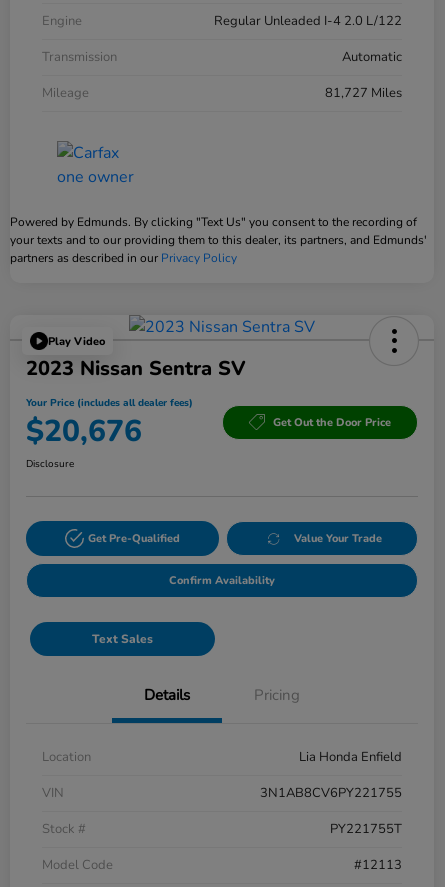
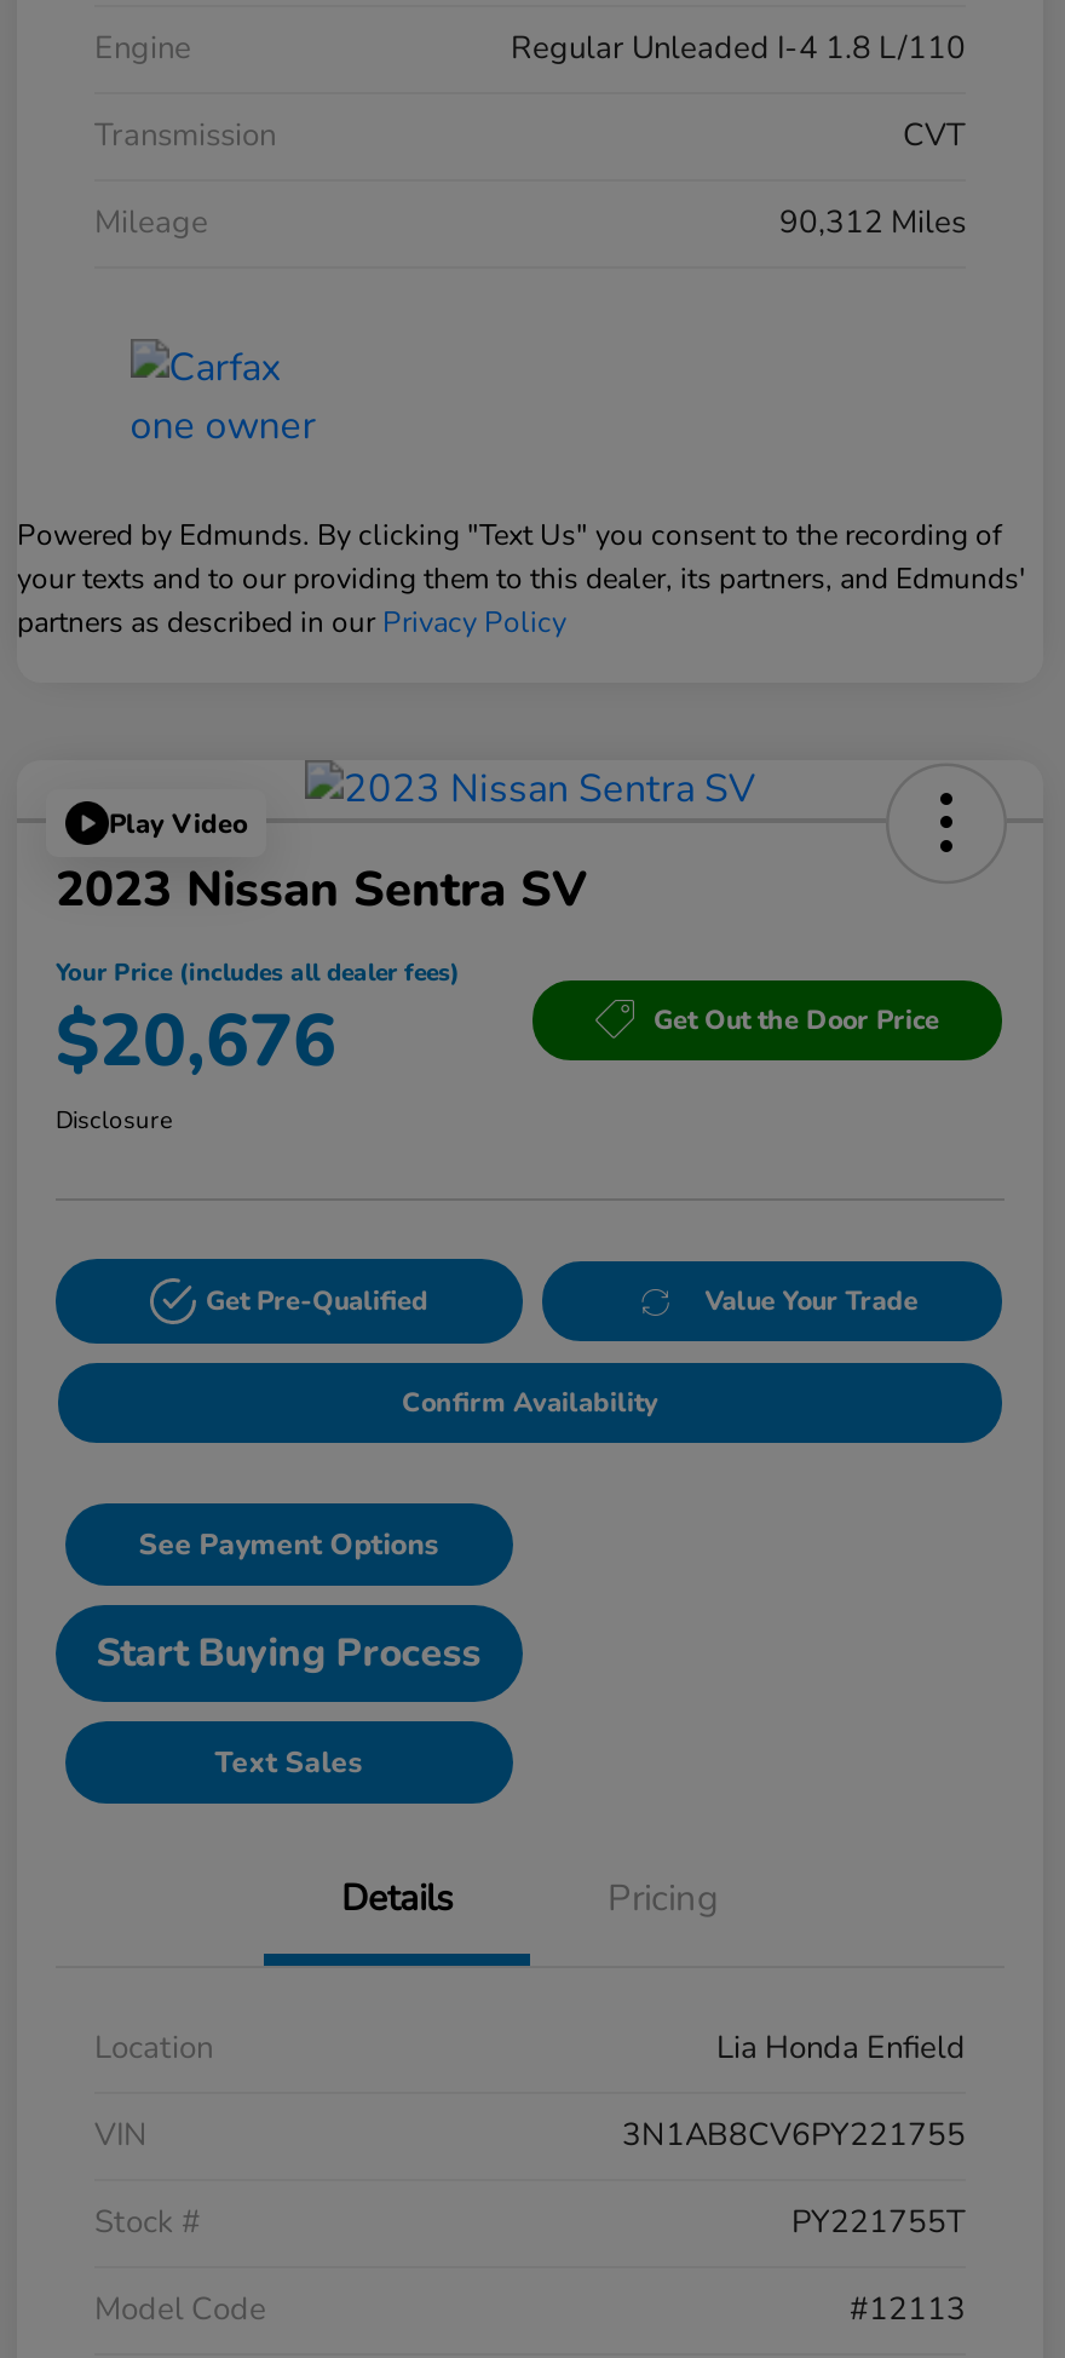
- Regular Unleaded I-4 2.0 L/122
+ Regular Unleaded I-4 1.8 L/110

- Automatic
+ CVT

- 81,727 Miles
+ 90,312 Miles

+ See Payment Options
+ Start Buying Process
